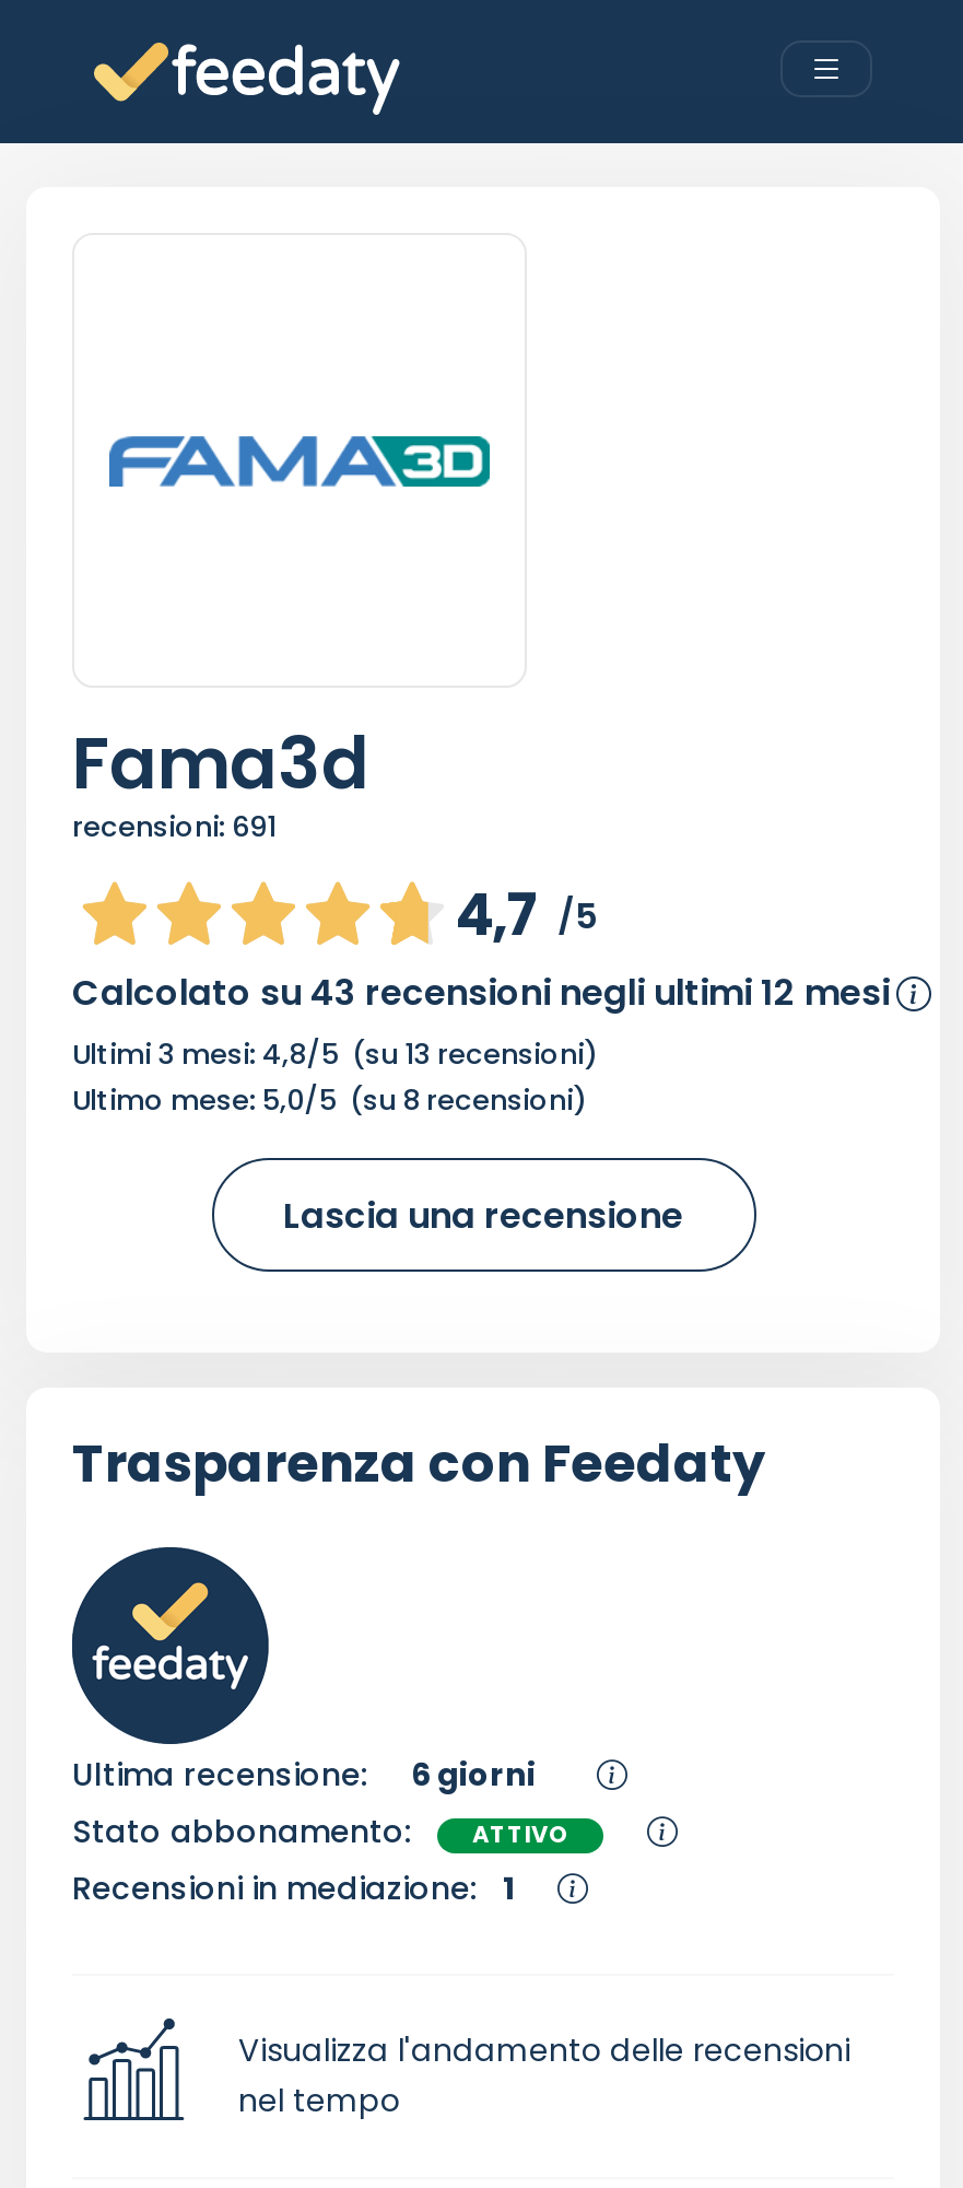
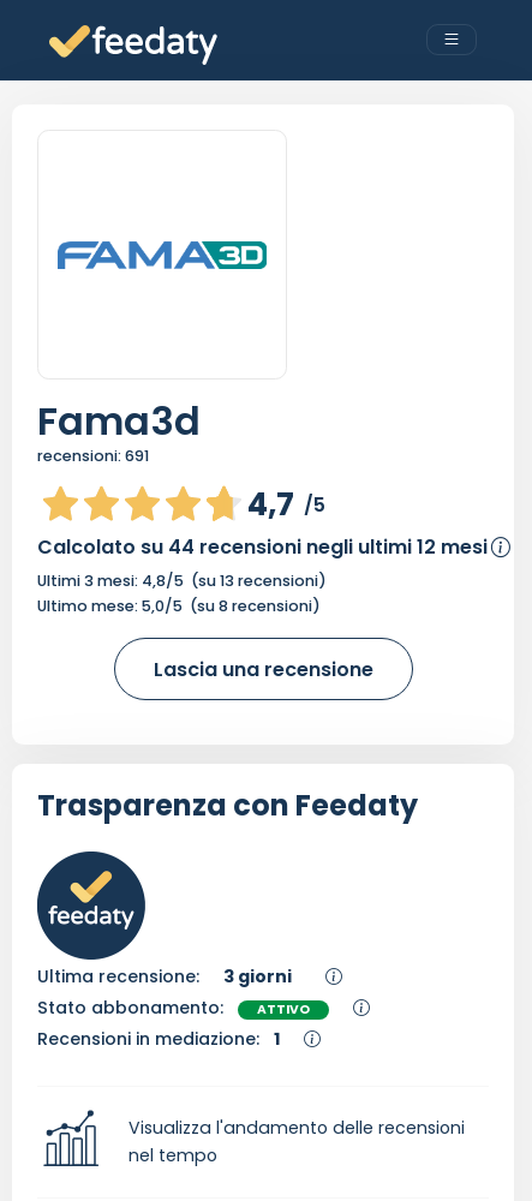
- Calcolato su 43 recensioni negli ultimi 12 mesi
+ Calcolato su 44 recensioni negli ultimi 12 mesi

- Ultima recensione: 6 giorni
+ Ultima recensione: 3 giorni
